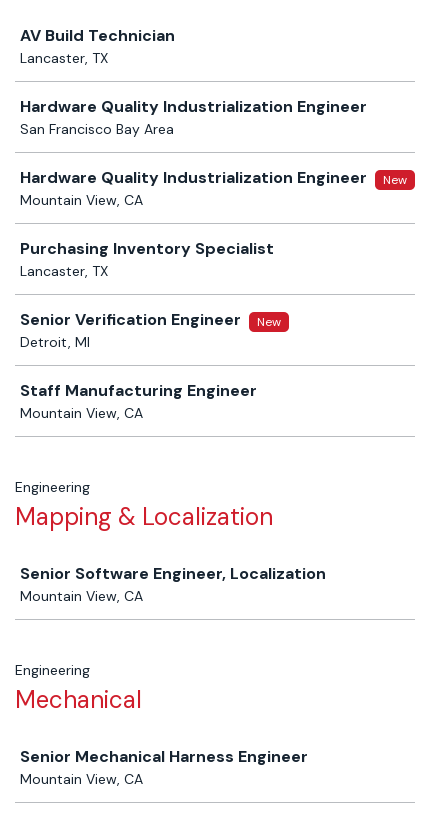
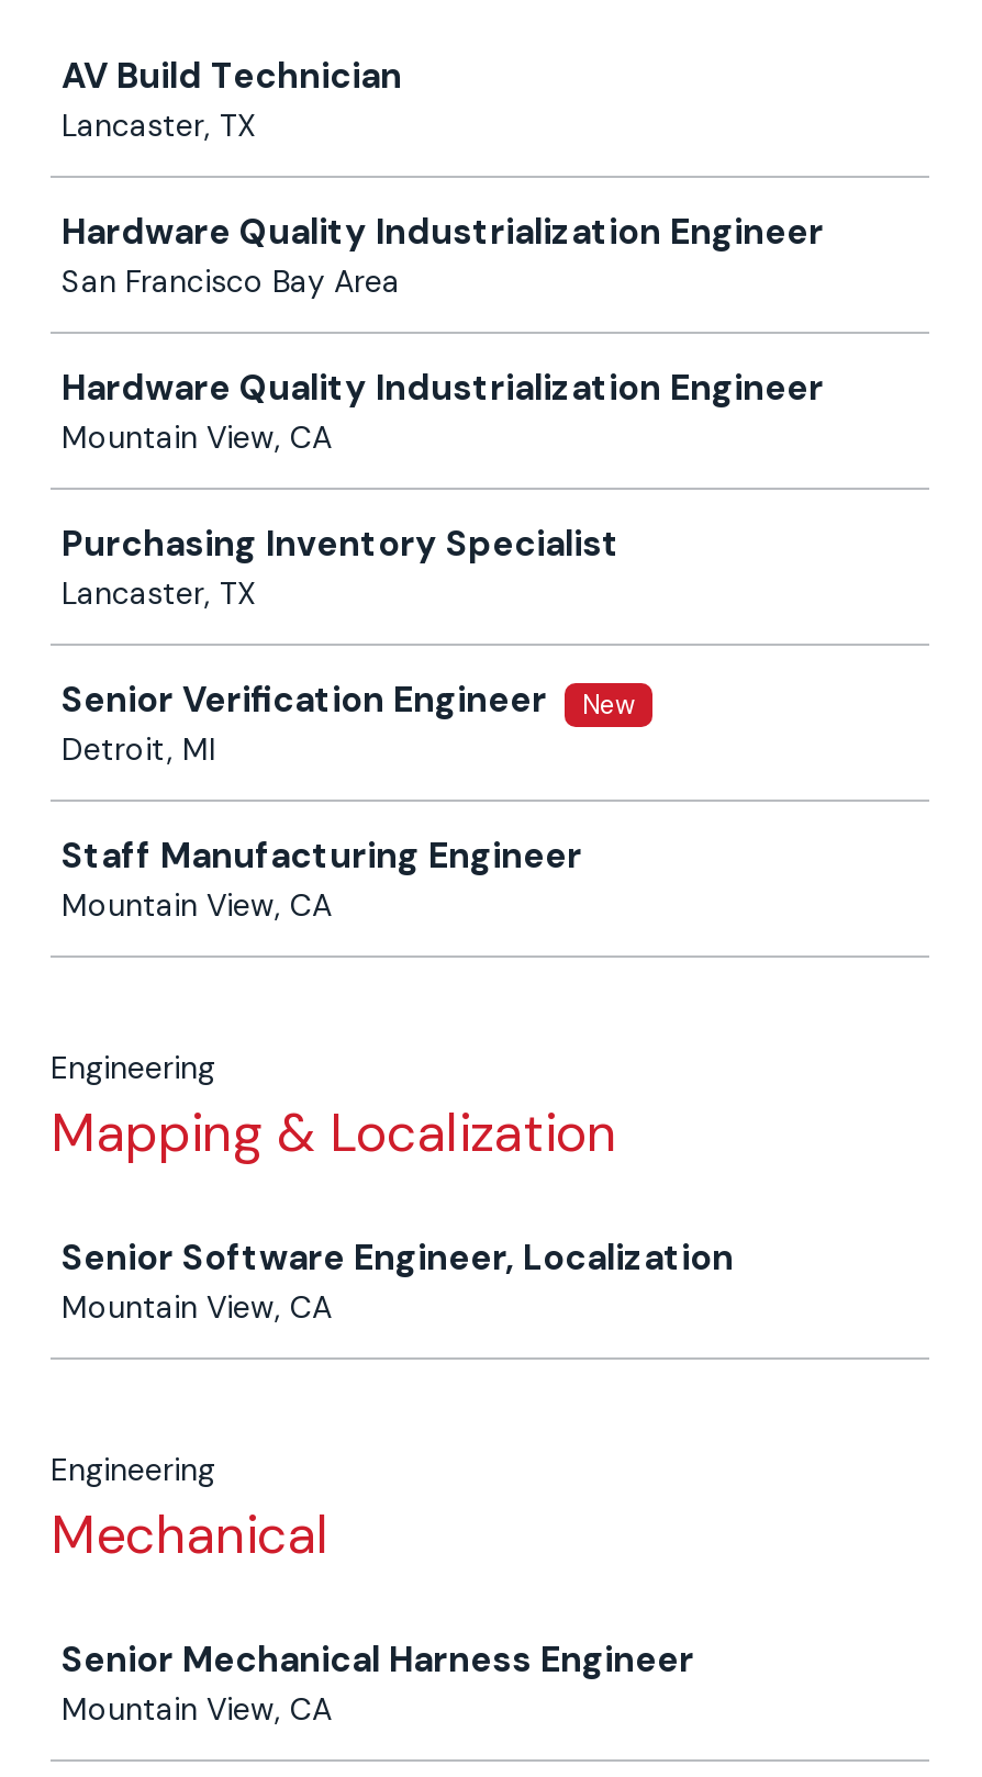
- New
